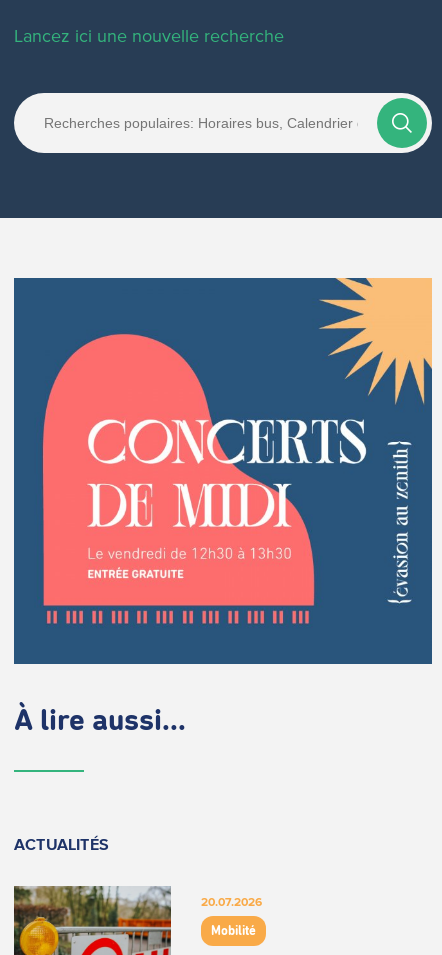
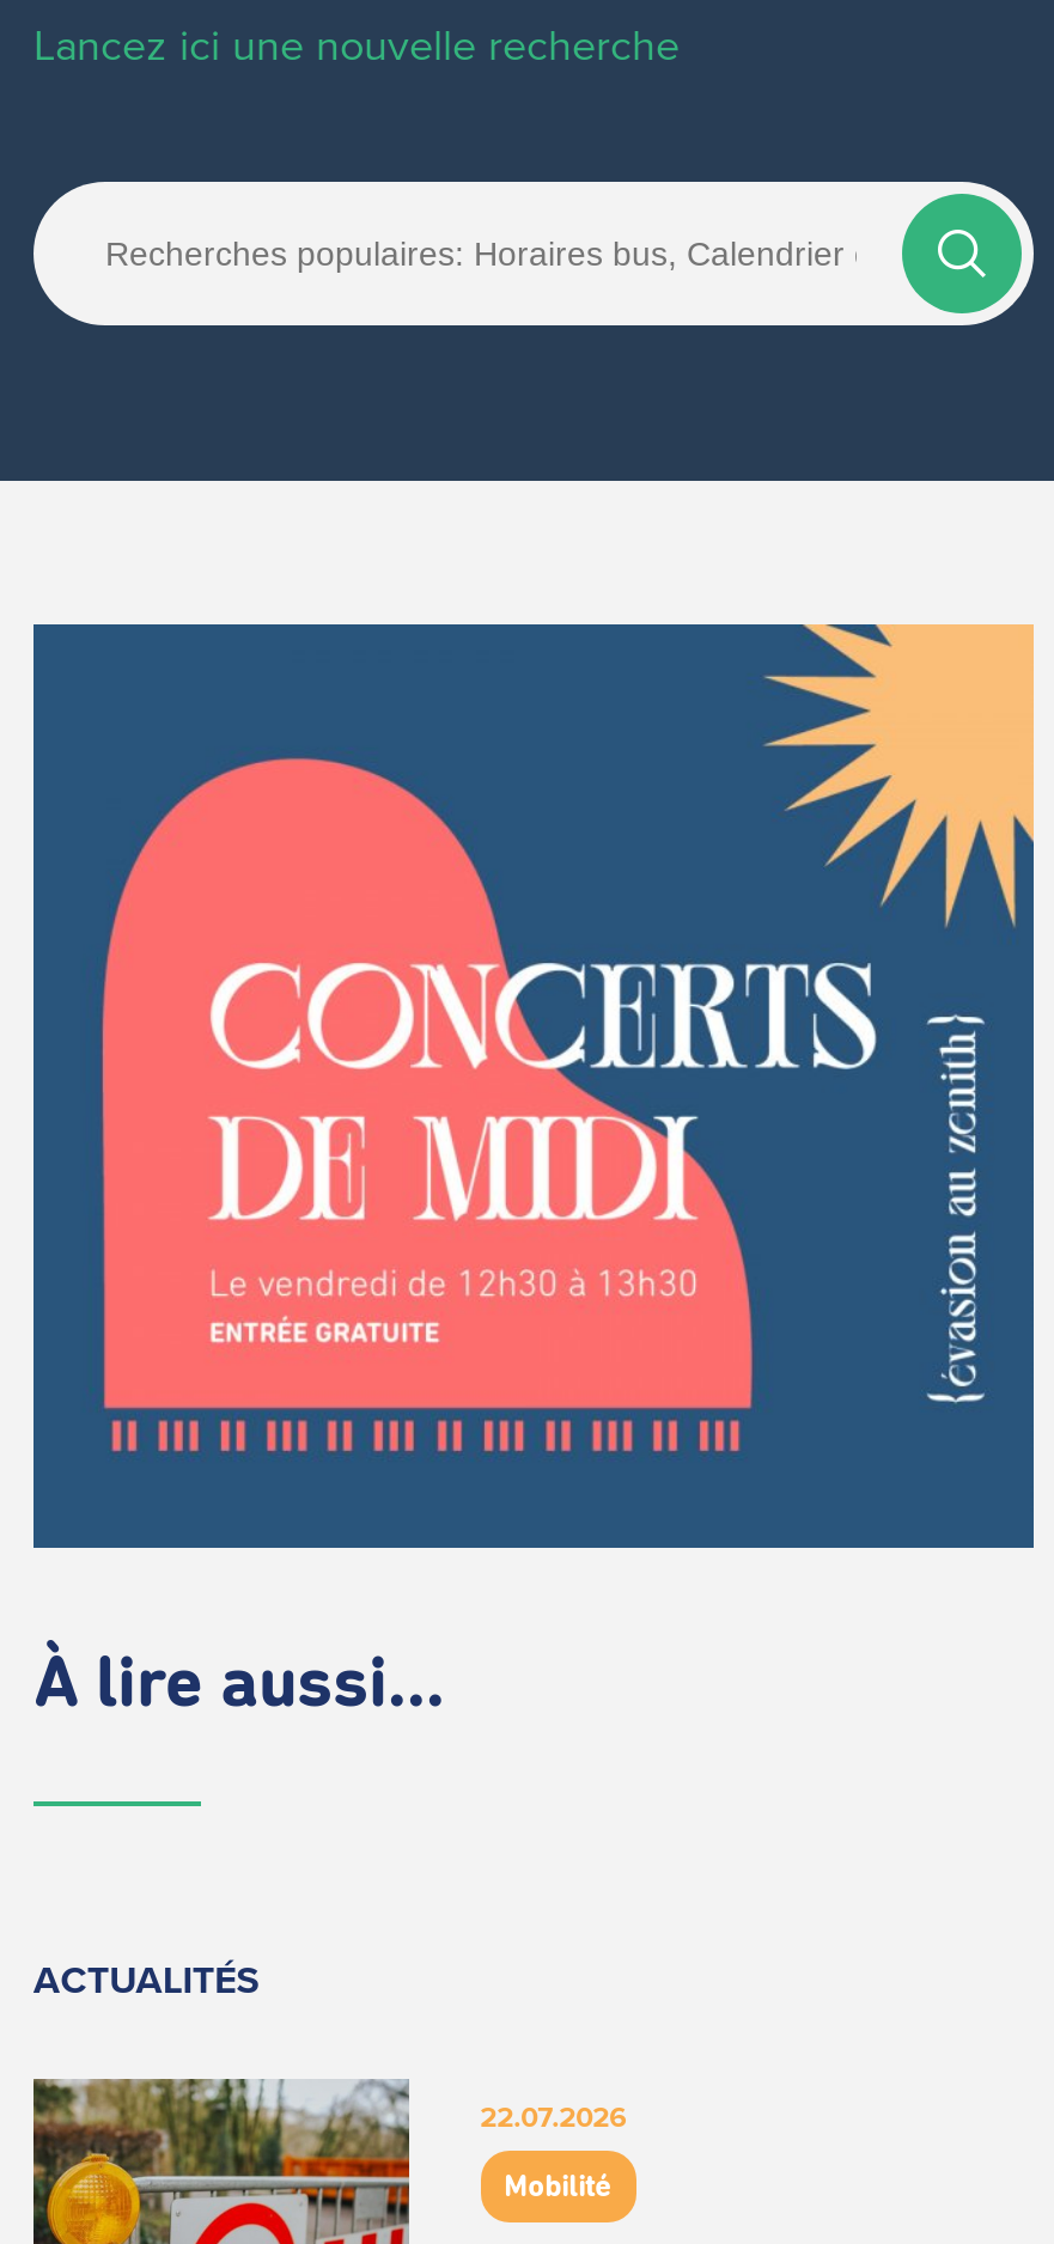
- 20.07.2026
+ 22.07.2026
